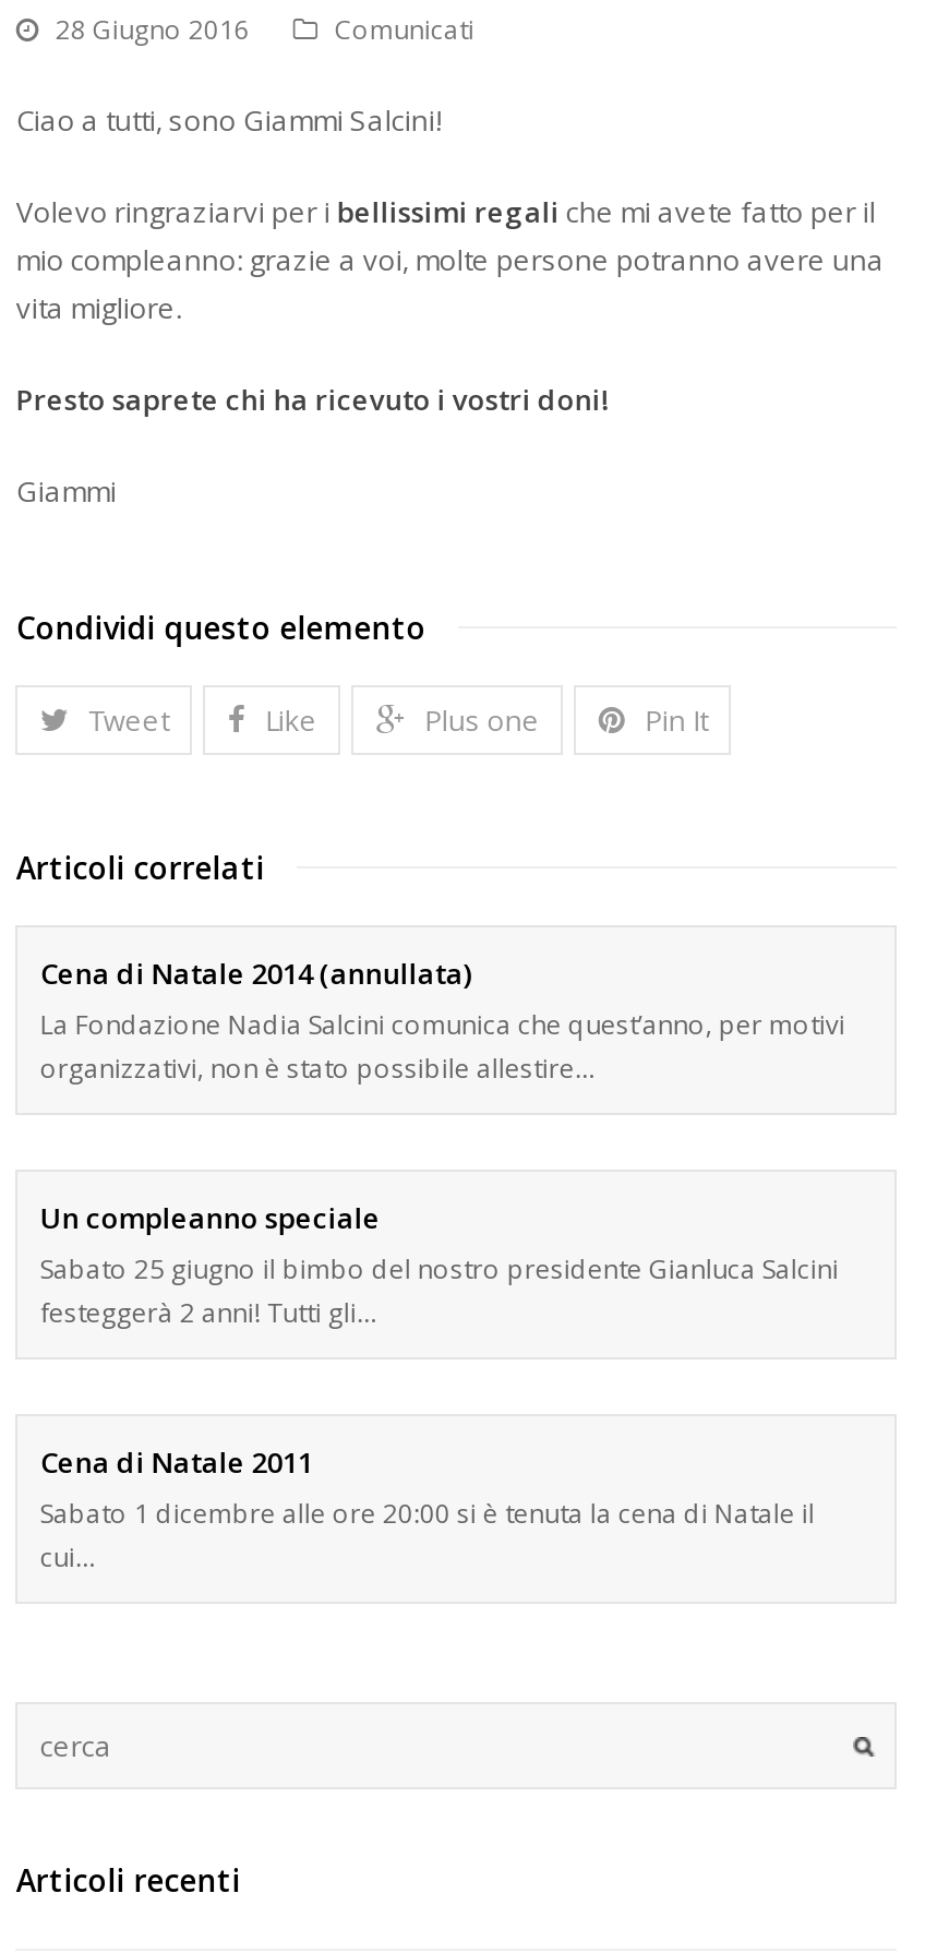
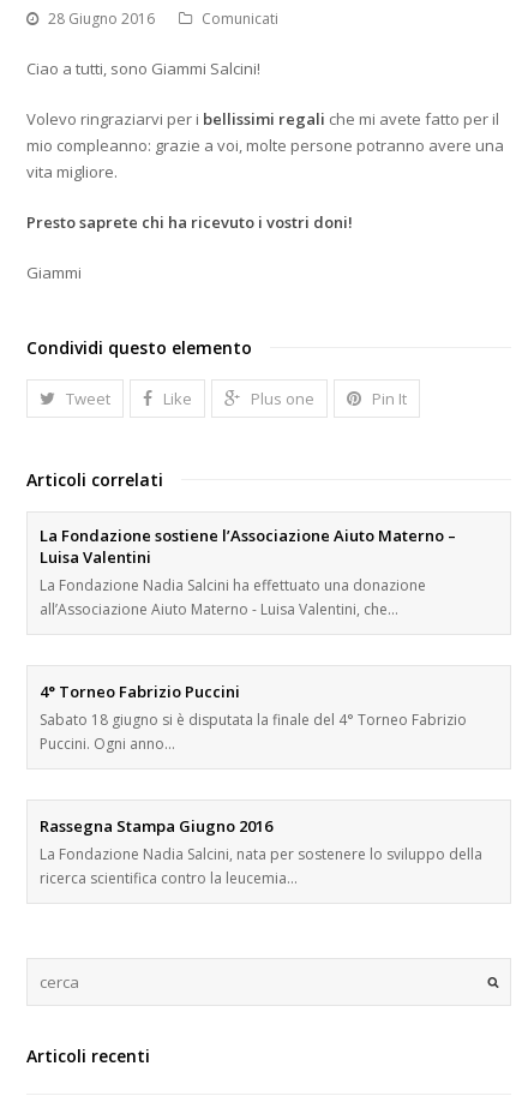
- Cena di Natale 2014 (annullata)
- La Fondazione Nadia Salcini comunica che quest’anno, per motivi
- organizzativi, non è stato possibile allestire…
+ La Fondazione sostiene l’Associazione Aiuto Materno –
+ Luisa Valentini
+ La Fondazione Nadia Salcini ha effettuato una donazione
+ all’Associazione Aiuto Materno - Luisa Valentini, che…

- Un compleanno speciale
- Sabato 25 giugno il bimbo del nostro presidente Gianluca Salcini
- festeggerà 2 anni! Tutti gli…
+ 4° Torneo Fabrizio Puccini
+ Sabato 18 giugno si è disputata la finale del 4° Torneo Fabrizio
+ Puccini. Ogni anno…

- Cena di Natale 2011
- Sabato 1 dicembre alle ore 20:00 si è tenuta la cena di Natale il
- cui…
+ Rassegna Stampa Giugno 2016
+ La Fondazione Nadia Salcini, nata per sostenere lo sviluppo della
+ ricerca scientifica contro la leucemia…
